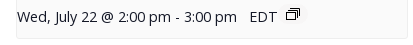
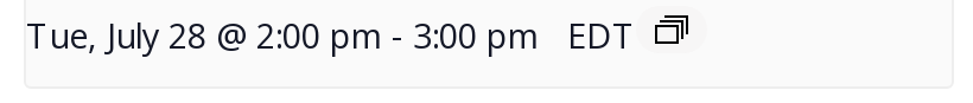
- Wed, July 22 @ 2:00 pm - 3:00 pm EDT
+ Tue, July 28 @ 2:00 pm - 3:00 pm EDT
